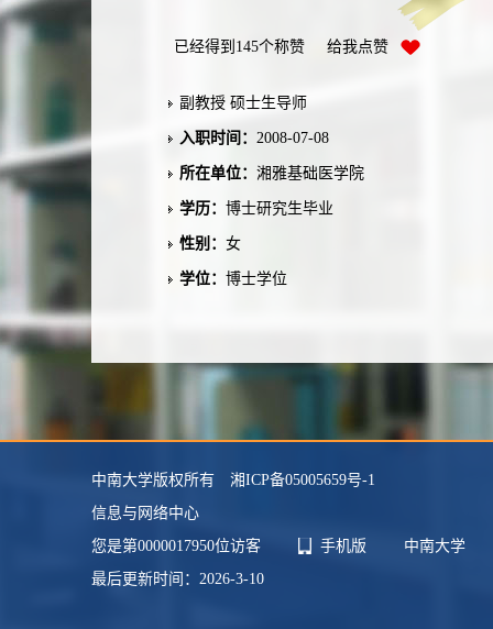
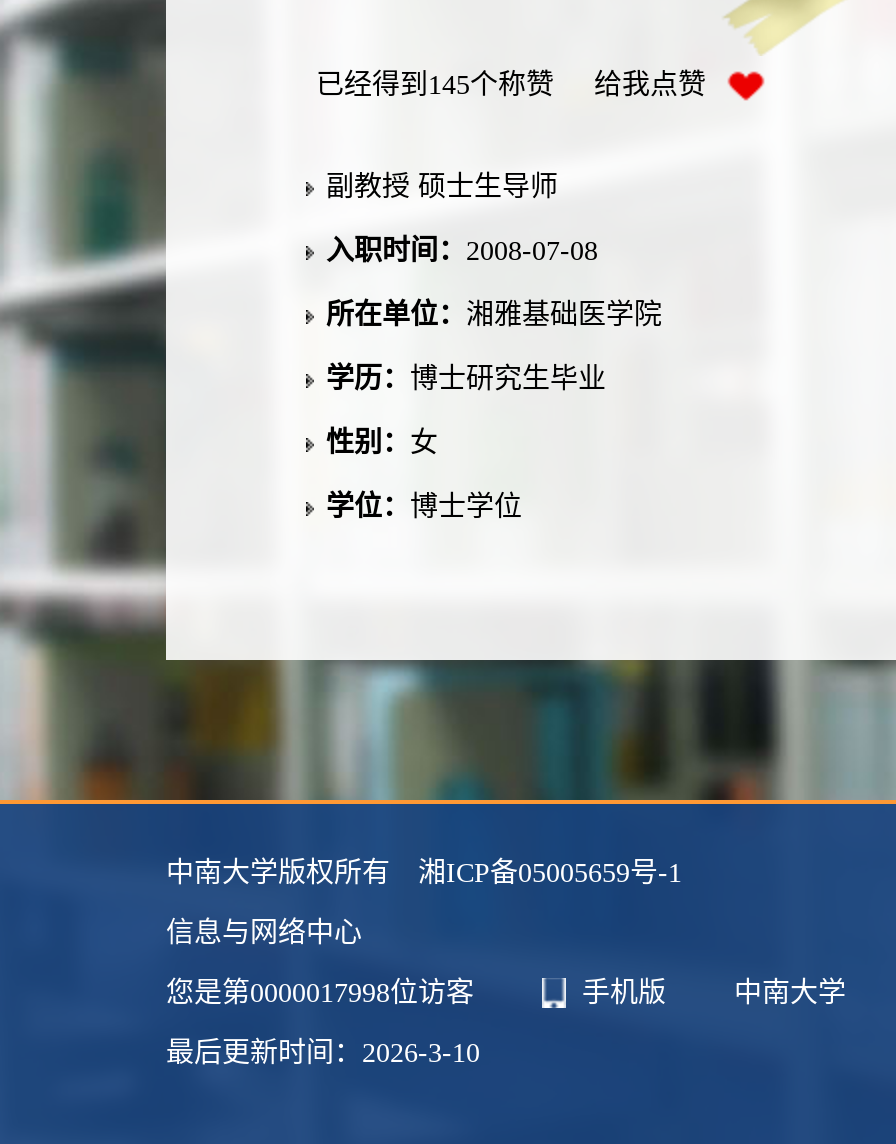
- 您是第0000017950位访客
+ 您是第0000017998位访客
